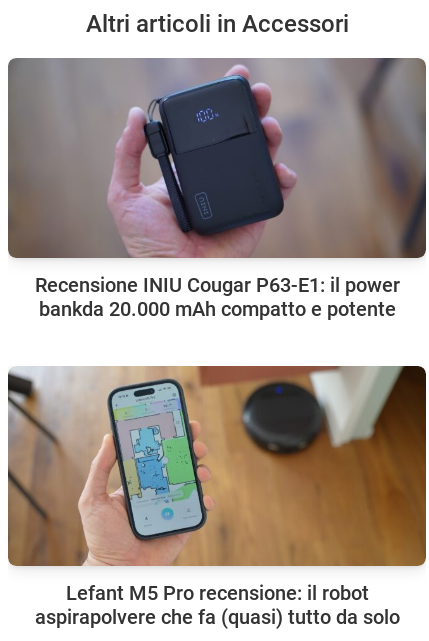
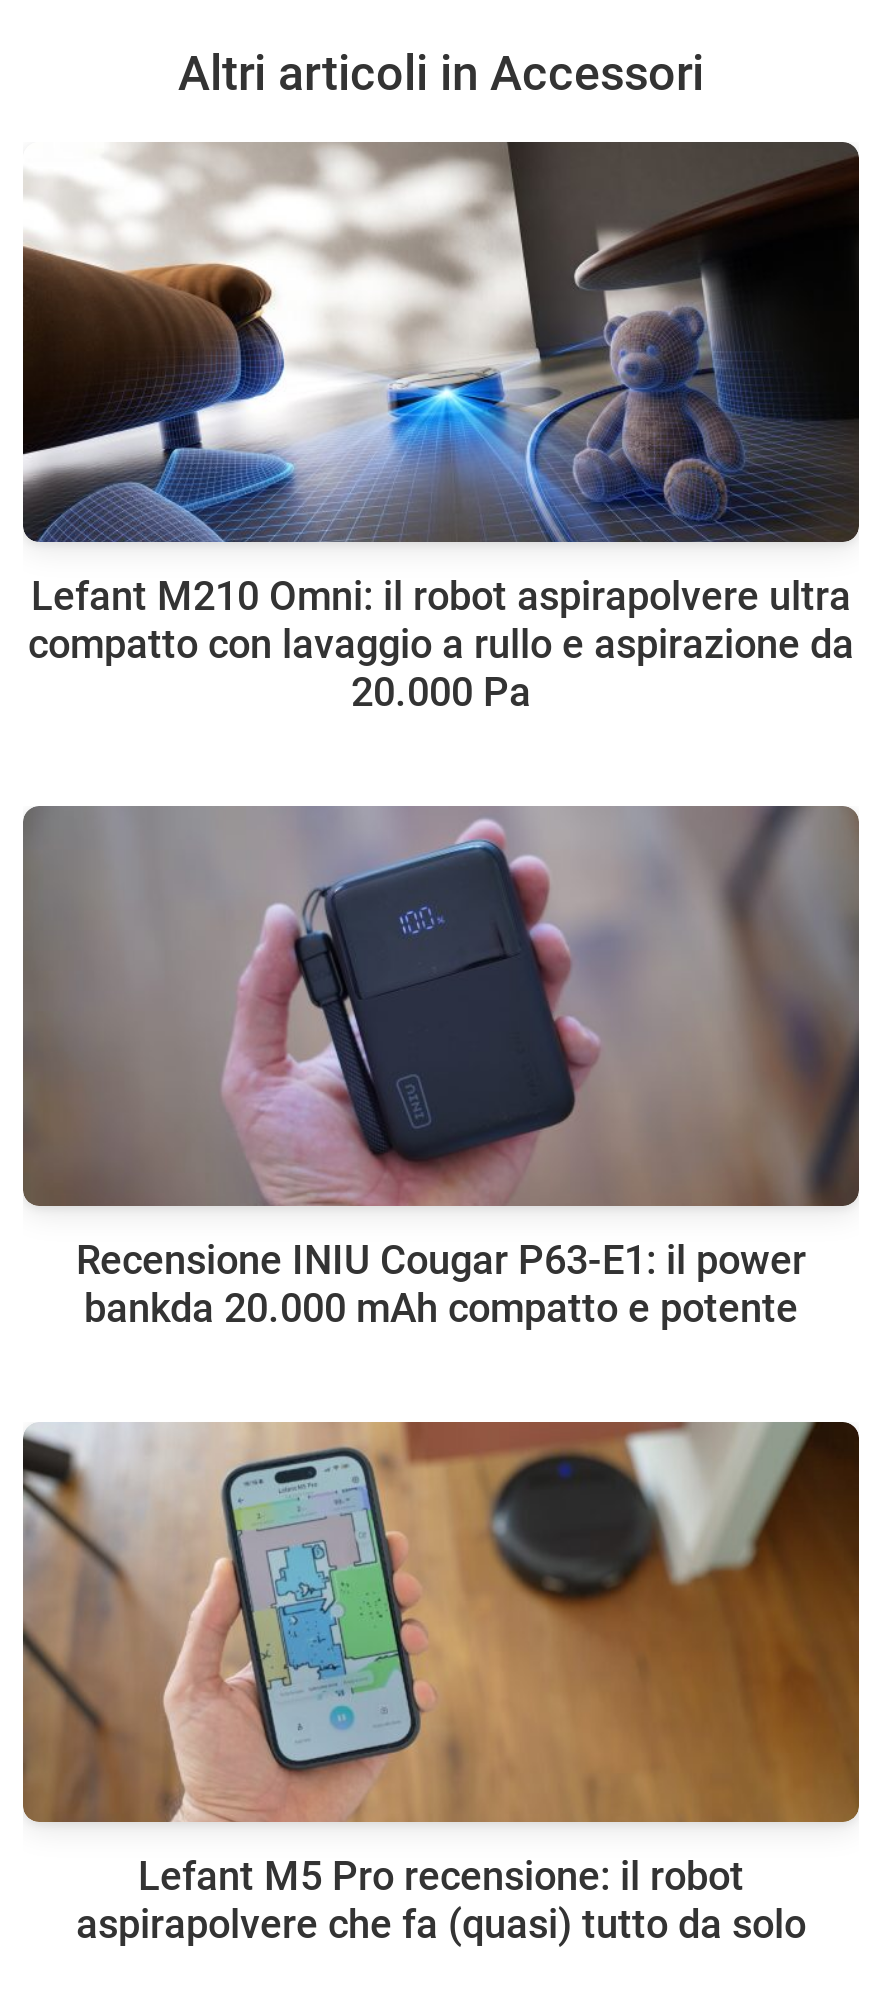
+ [image]
+ Lefant M210 Omni: il robot aspirapolvere ultra
+ compatto con lavaggio a rullo e aspirazione da
+ 20.000 Pa
